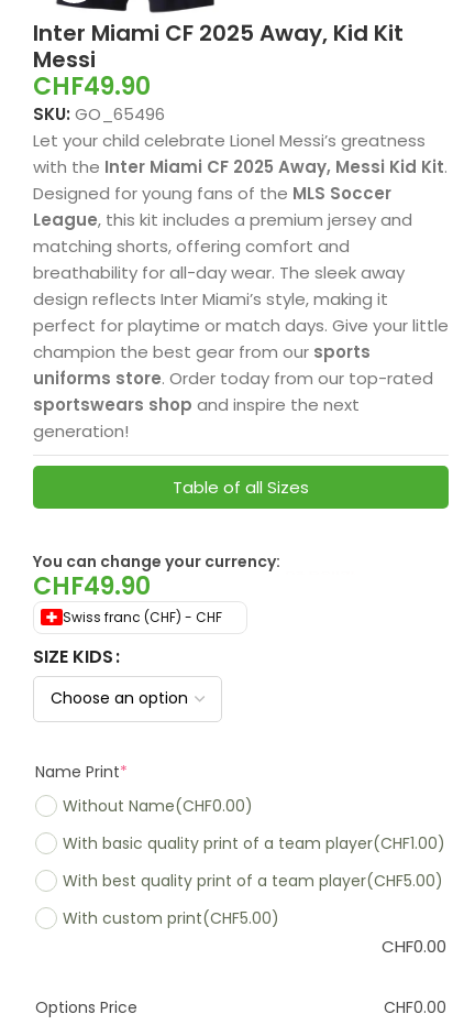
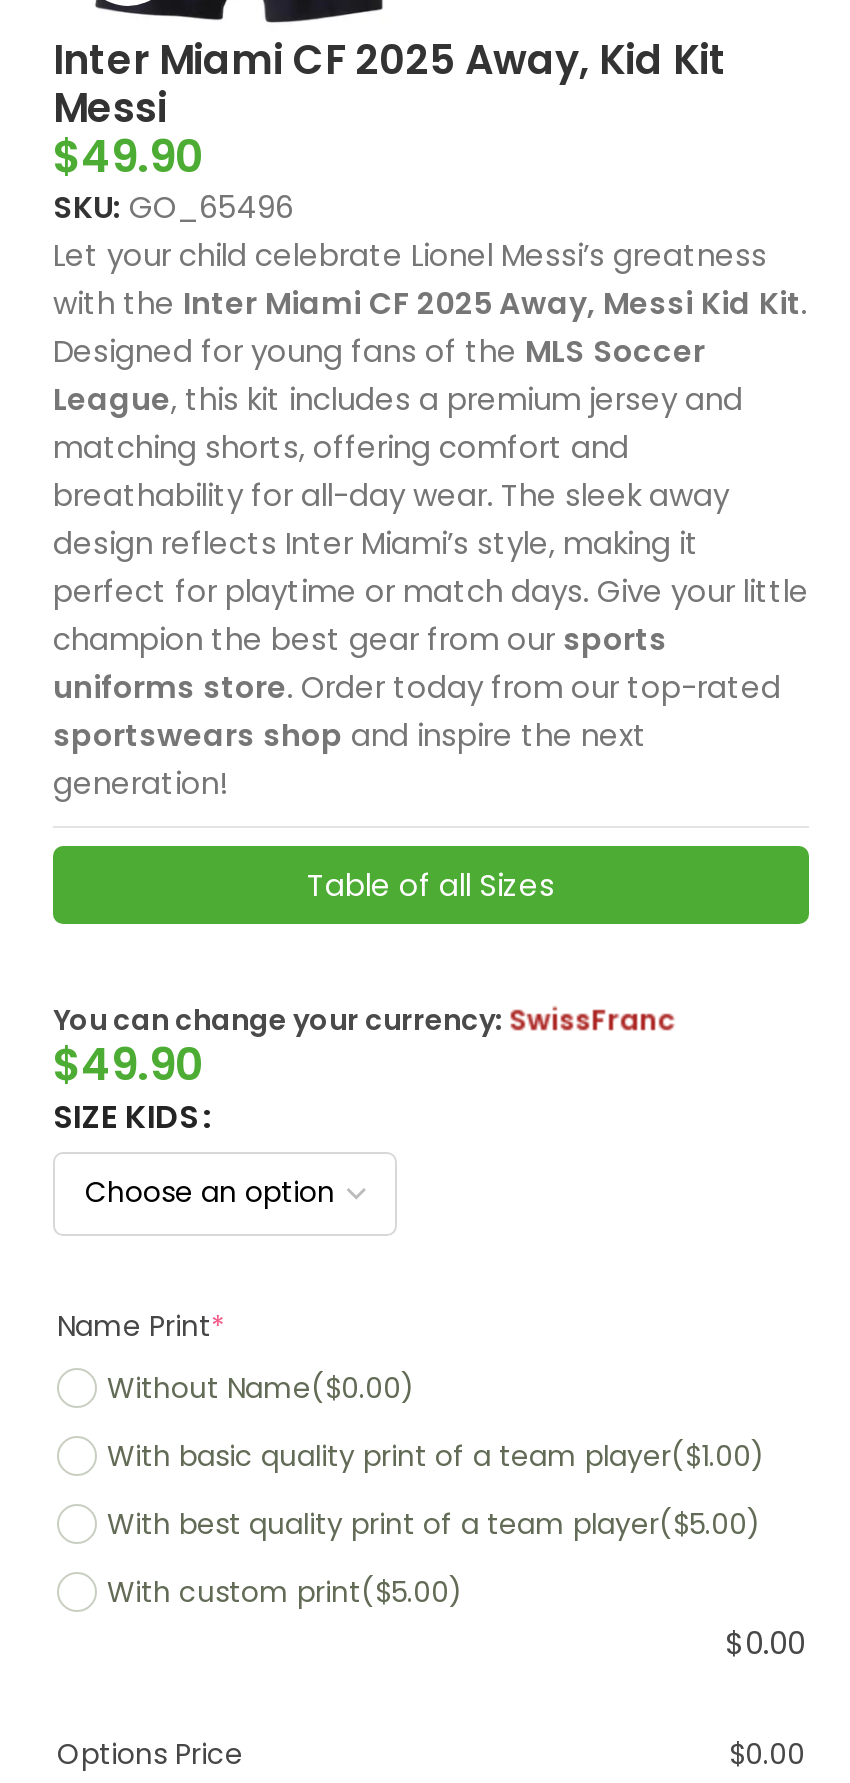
- CHF49.90
+ $49.90

- CHF49.90
- Swiss franc (CHF) - CHF
+ $49.90

- Without Name(CHF0.00)
+ Without Name($0.00)

- With basic quality print of a team player(CHF1.00)
+ With basic quality print of a team player($1.00)

- With best quality print of a team player(CHF5.00)
+ With best quality print of a team player($5.00)

- With custom print(CHF5.00)
- CHF0.00
+ With custom print($5.00)
+ $0.00

- CHF0.00
+ $0.00
